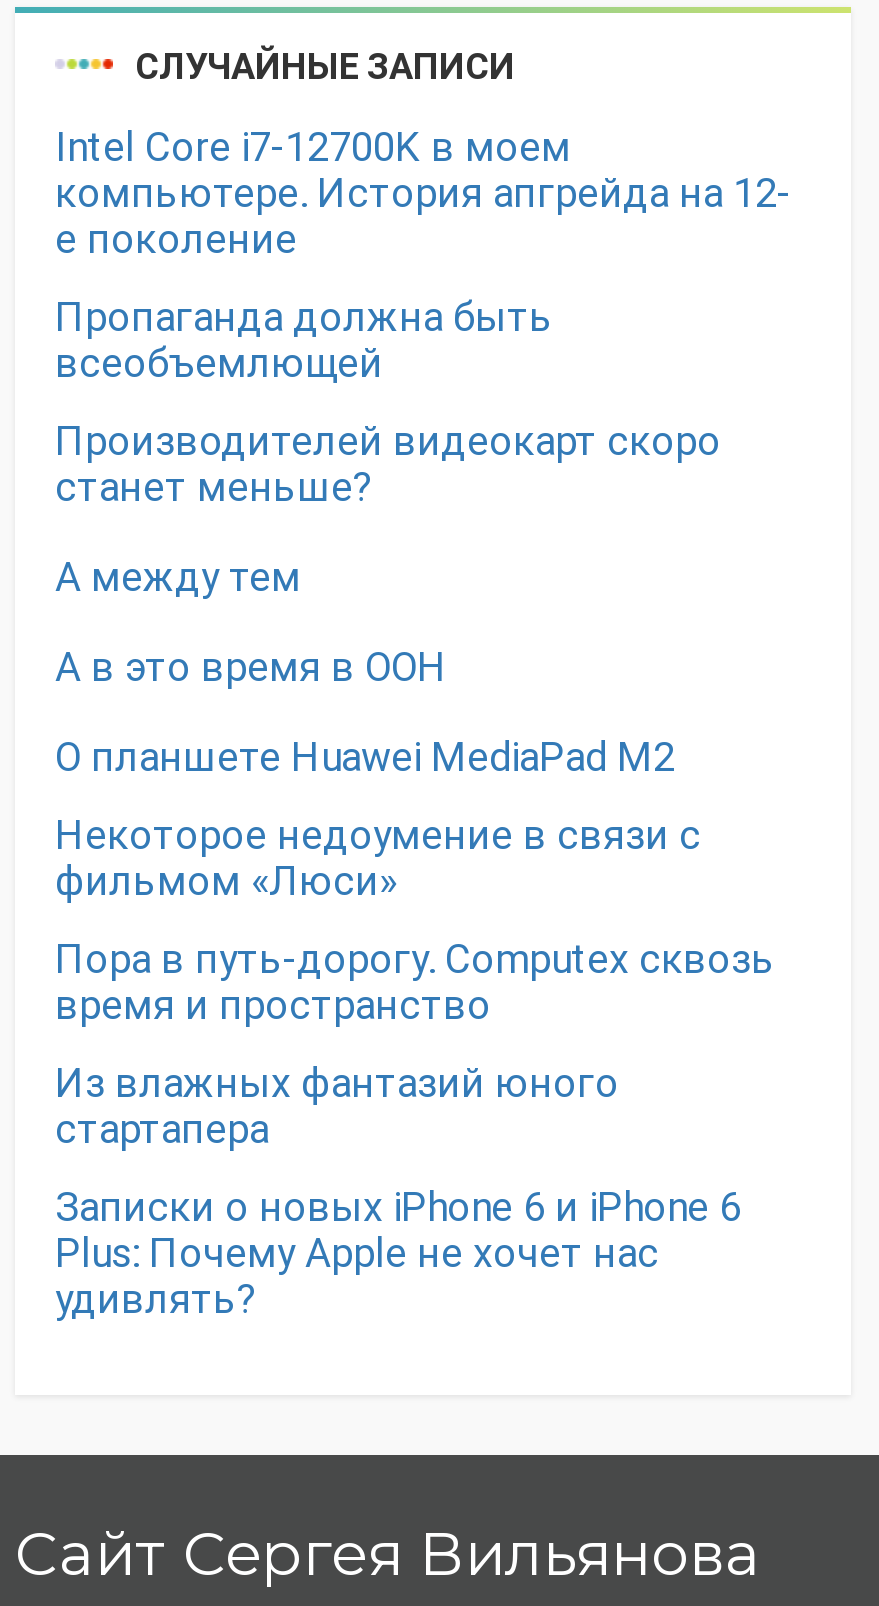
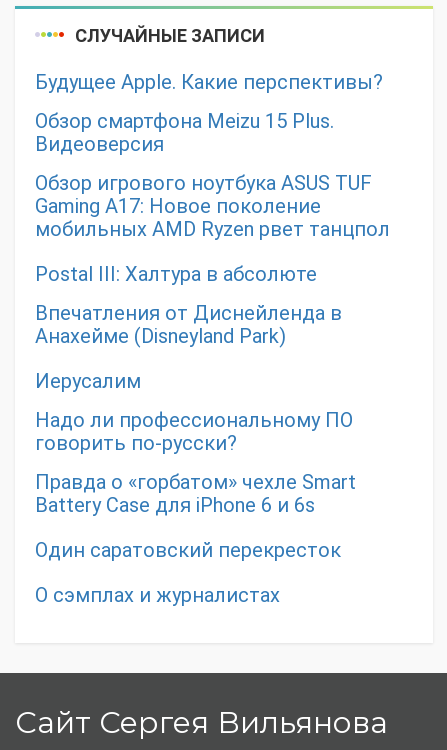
- Intel Core i7-12700K в моем
- компьютере. История апгрейда на 12-
- е поколение
+ Будущее Apple. Какие перспективы?

- Пропаганда должна быть
- всеобъемлющей
+ Обзор смартфона Meizu 15 Plus.
+ Видеоверсия

- Производителей видеокарт скоро
- станет меньше?
+ Обзор игрового ноутбука ASUS TUF
+ Gaming A17: Новое поколение
+ мобильных AMD Ryzen рвет танцпол

- А между тем
+ Postal III: Халтура в абсолюте

- А в это время в ООН
+ Впечатления от Диснейленда в
+ Анахейме (Disneyland Park)

- О планшете Huawei MediaPad M2
+ Иерусалим

- Некоторое недоумение в связи с
- фильмом «Люси»
+ Надо ли профессиональному ПО
+ говорить по-русски?

- Пора в путь-дорогу. Computex сквозь
- время и пространство
+ Правда о «горбатом» чехле Smart
+ Battery Case для iPhone 6 и 6s

- Из влажных фантазий юного
- стартапера
+ Один саратовский перекресток

- Записки о новых iPhone 6 и iPhone 6
- Plus: Почему Apple не хочет нас
- удивлять?
+ О сэмплах и журналистах
